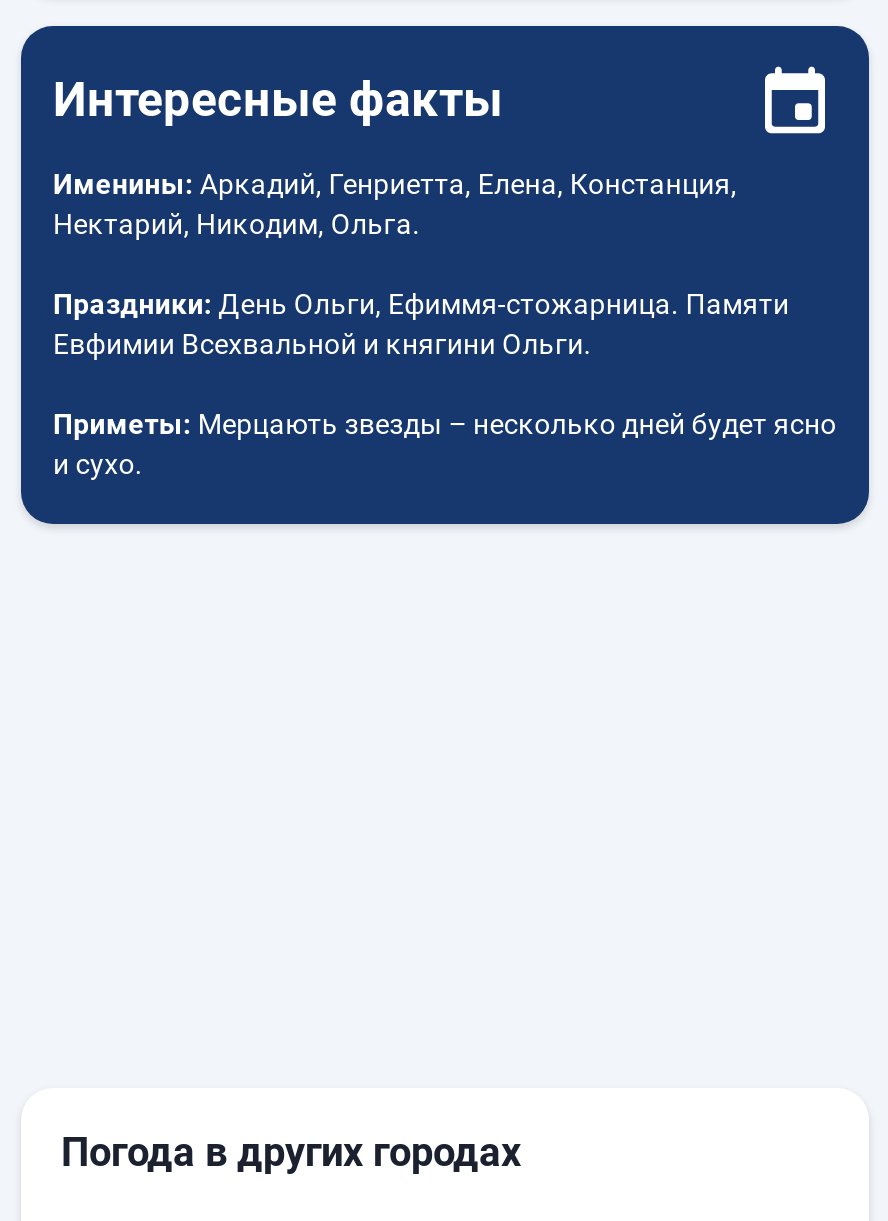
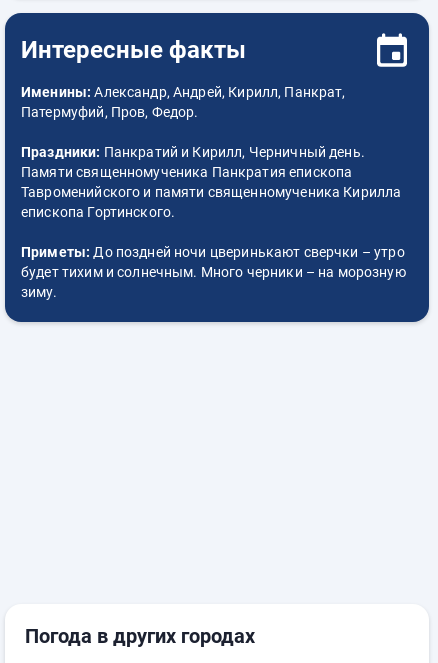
- Именины: Аркадий, Генриетта, Елена, Констанция,
- Нектарий, Никодим, Ольга.
+ Именины: Александр, Андрей, Кирилл, Панкрат,
+ Патермуфий, Пров, Федор.

- Праздники: День Ольги, Ефиммя-стожарница. Памяти
- Евфимии Всехвальной и княгини Ольги.
+ Праздники: Панкратий и Кирилл, Черничный день.
+ Памяти священномученика Панкратия епископа
+ Тавроменийского и памяти священномученика Кирилла
+ епископа Гортинского.

- Приметы: Мерцають звезды – несколько дней будет ясно
- и сухо.
+ Приметы: До поздней ночи цверинькают сверчки – утро
+ будет тихим и солнечным. Много черники – на морозную
+ зиму.
